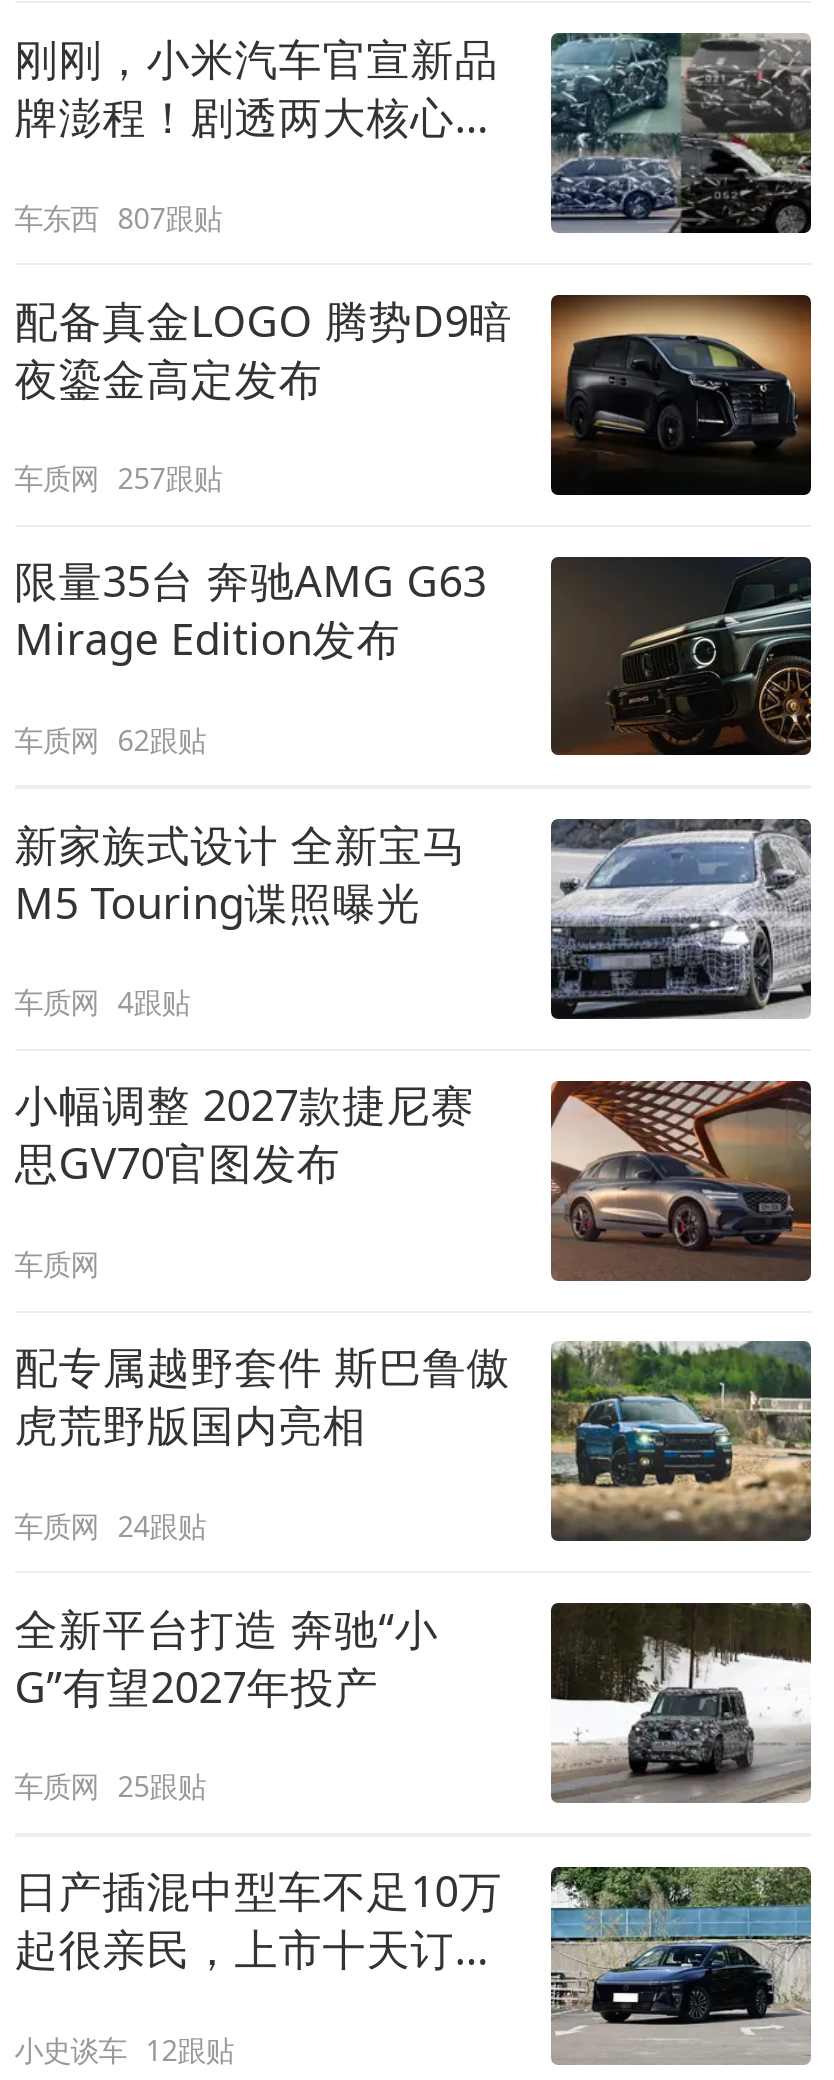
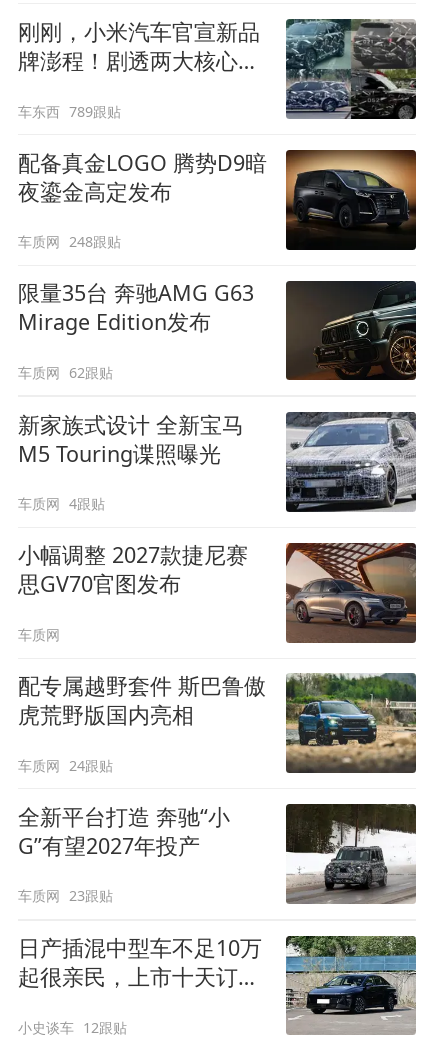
- 车东西 807跟贴
+ 车东西 789跟贴

- 车质网 257跟贴
+ 车质网 248跟贴

- 车质网 25跟贴
+ 车质网 23跟贴
